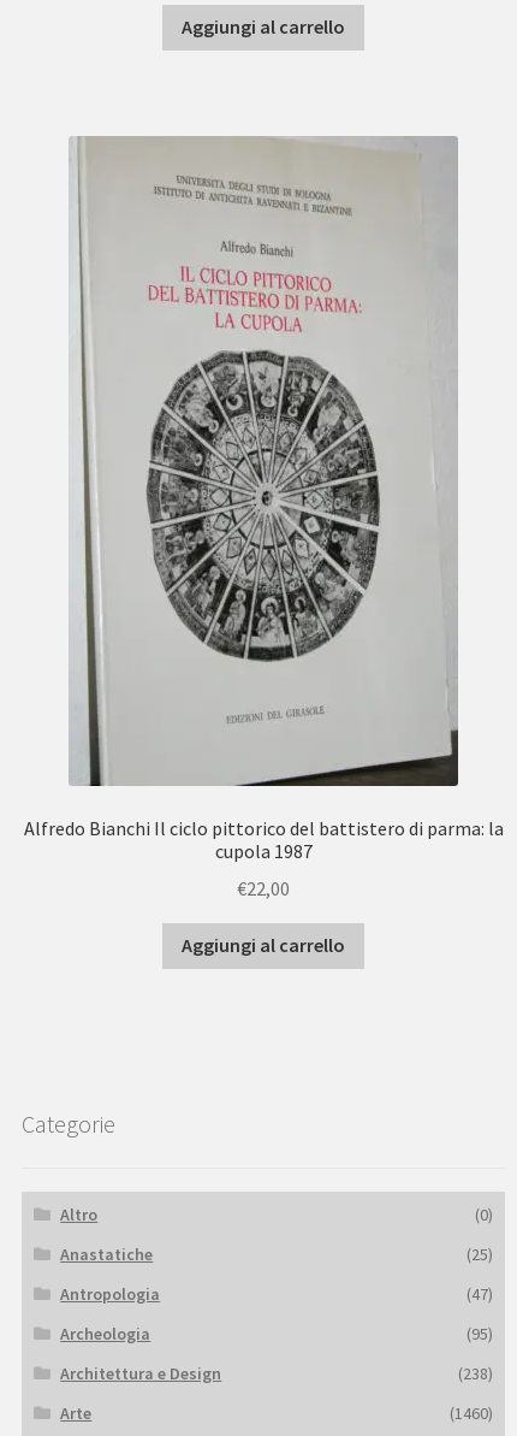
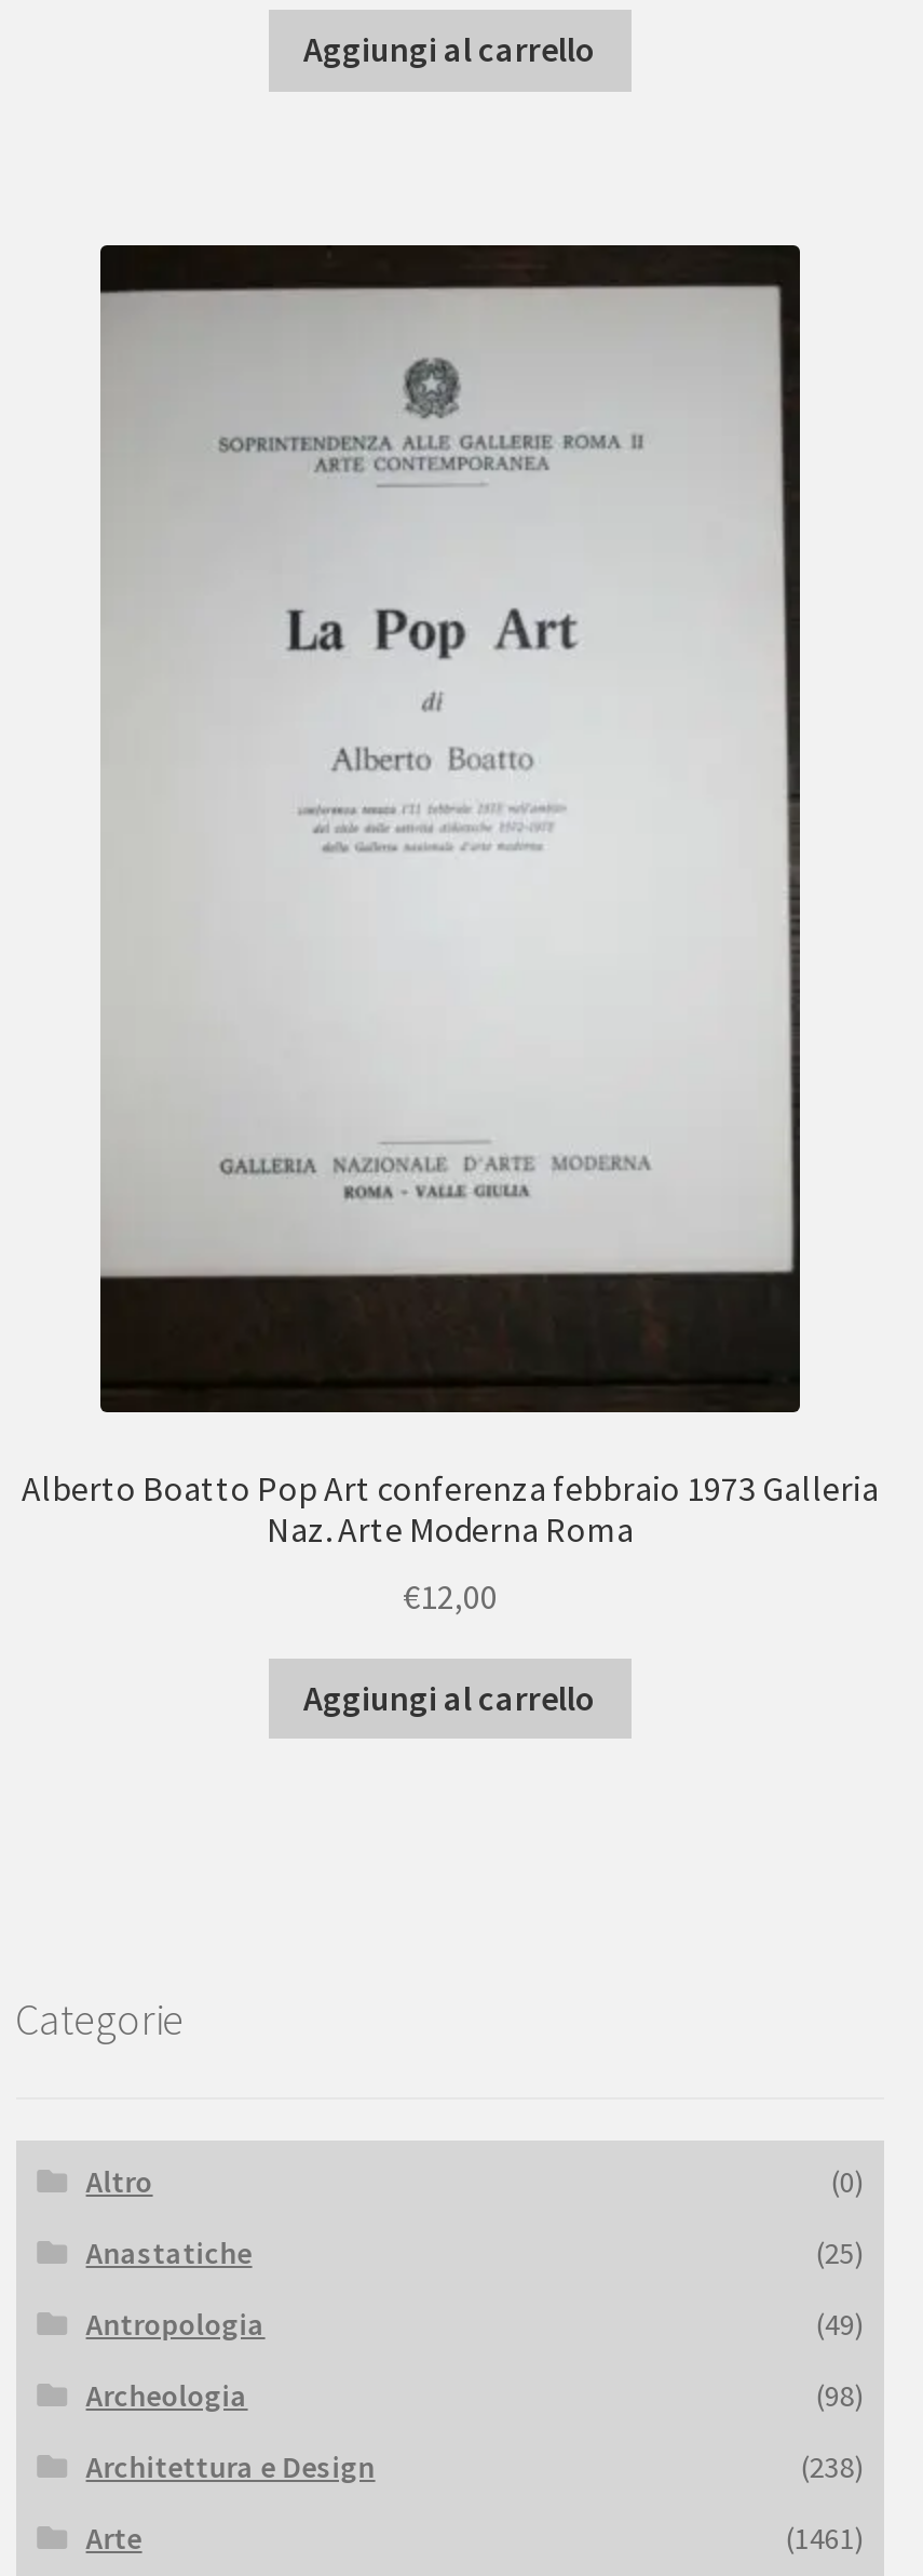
- [image]
- Alfredo Bianchi Il ciclo pittorico del battistero di parma: la
- cupola 1987
+ [image]
+ Alberto Boatto Pop Art conferenza febbraio 1973 Galleria
+ Naz. Arte Moderna Roma

- €22,00
+ €12,00

- (47)
+ (49)

- (95)
+ (98)

- (1460)
+ (1461)
